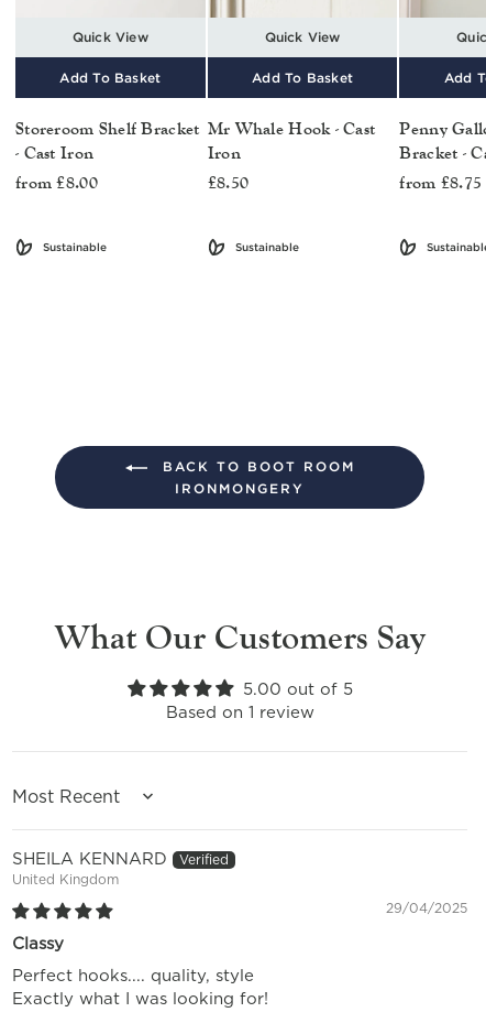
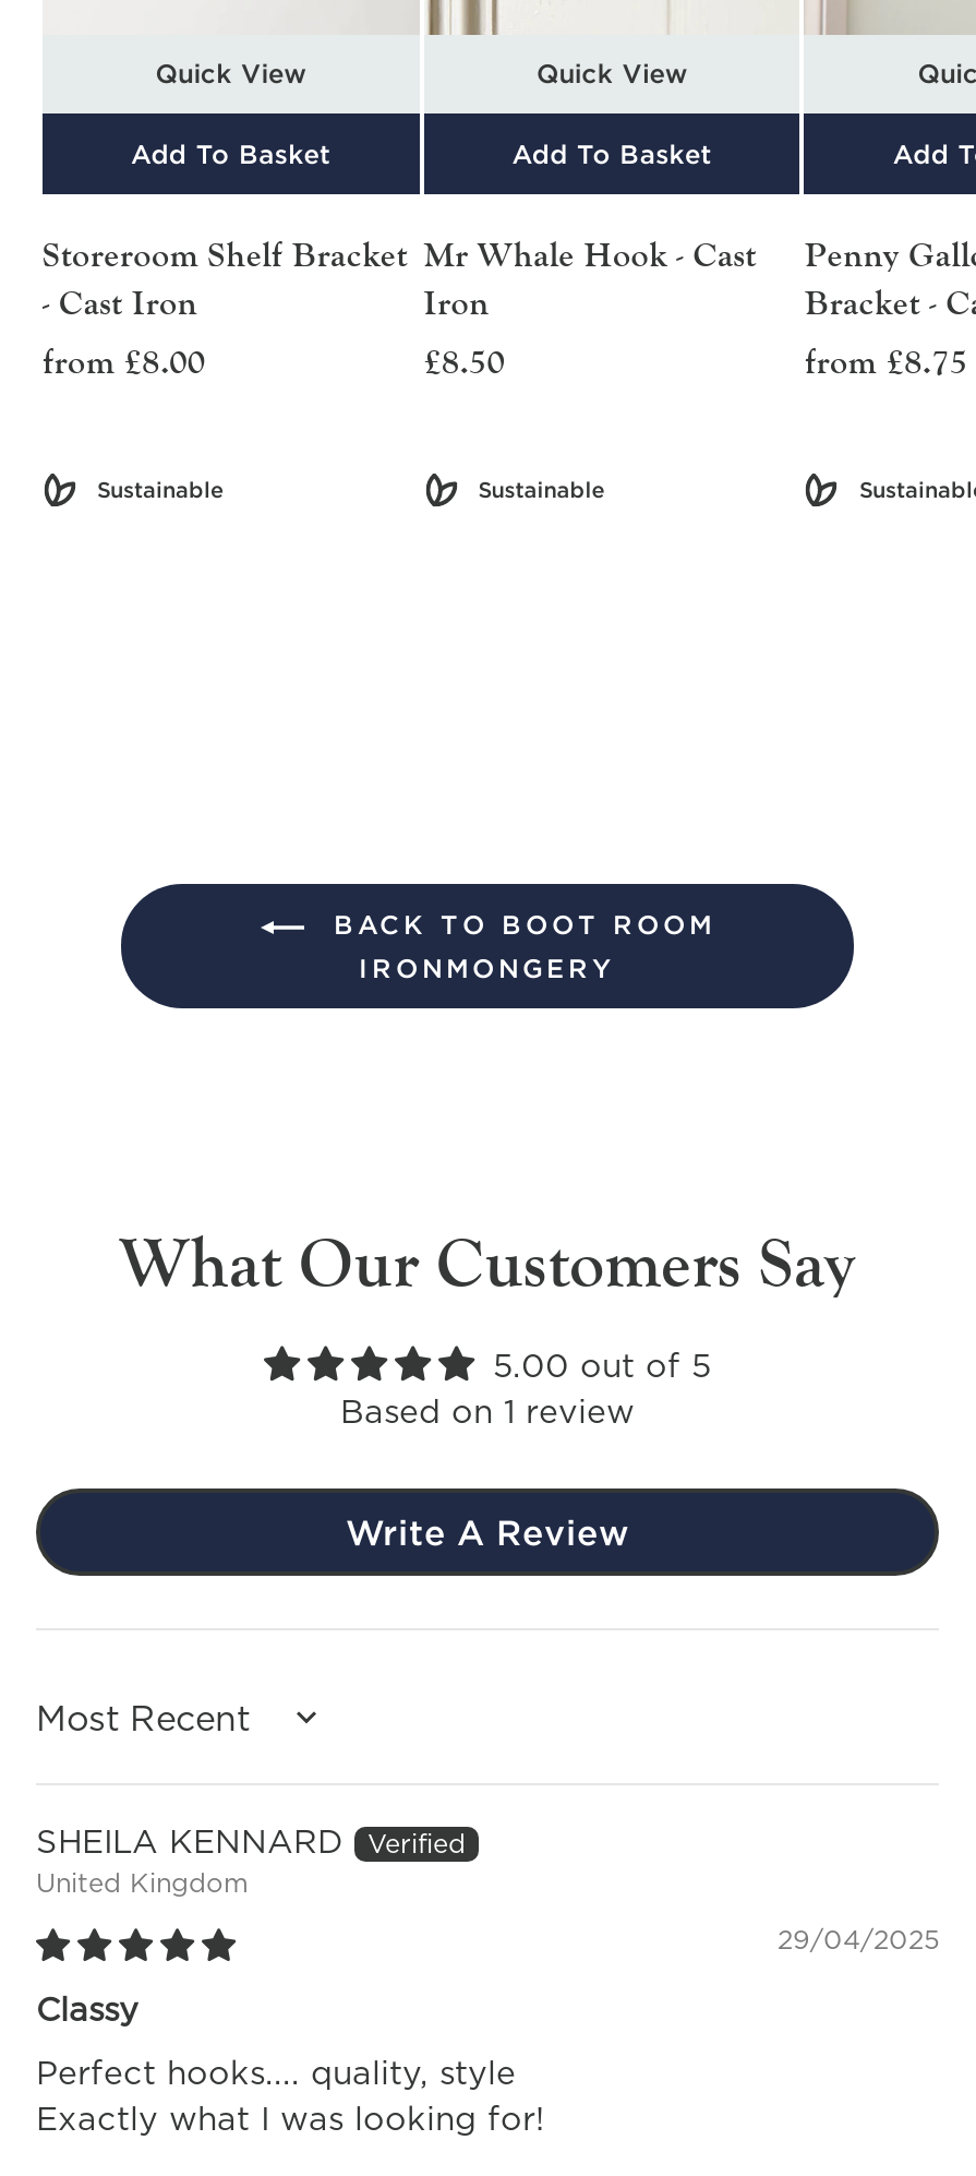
+ Write A Review
